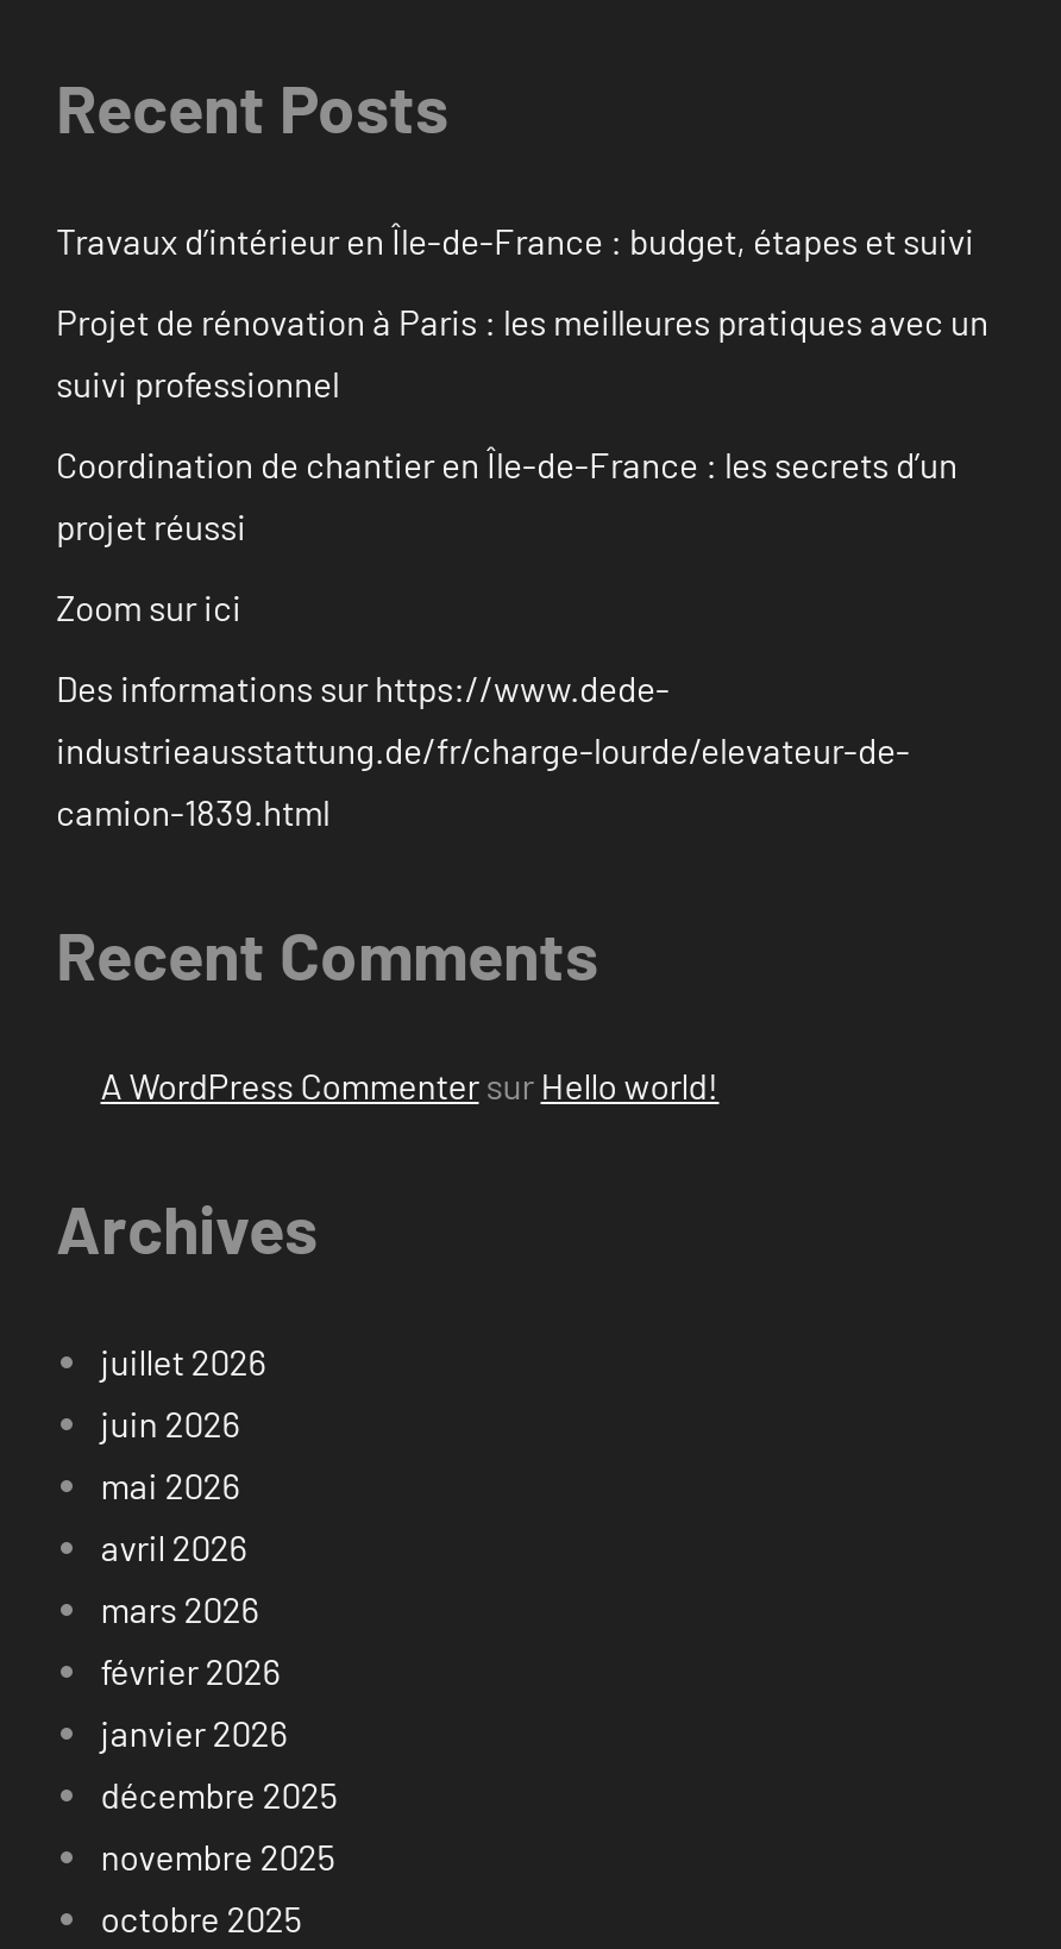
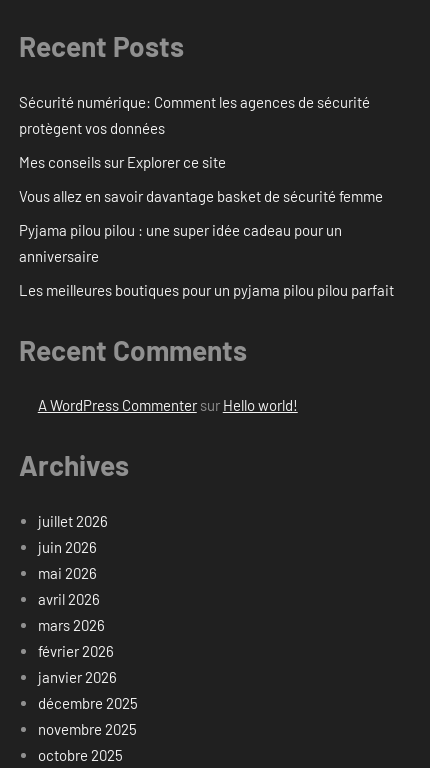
- Travaux d’intérieur en Île-de-France : budget, étapes et suivi
+ Sécurité numérique: Comment les agences de sécurité
+ protègent vos données

- Projet de rénovation à Paris : les meilleures pratiques avec un
- suivi professionnel
+ Mes conseils sur Explorer ce site

- Coordination de chantier en Île-de-France : les secrets d’un
- projet réussi
+ Vous allez en savoir davantage basket de sécurité femme

- Zoom sur ici
+ Pyjama pilou pilou : une super idée cadeau pour un
+ anniversaire

- Des informations sur https://www.dede-
- industrieausstattung.de/fr/charge-lourde/elevateur-de-
- camion-1839.html
+ Les meilleures boutiques pour un pyjama pilou pilou parfait
